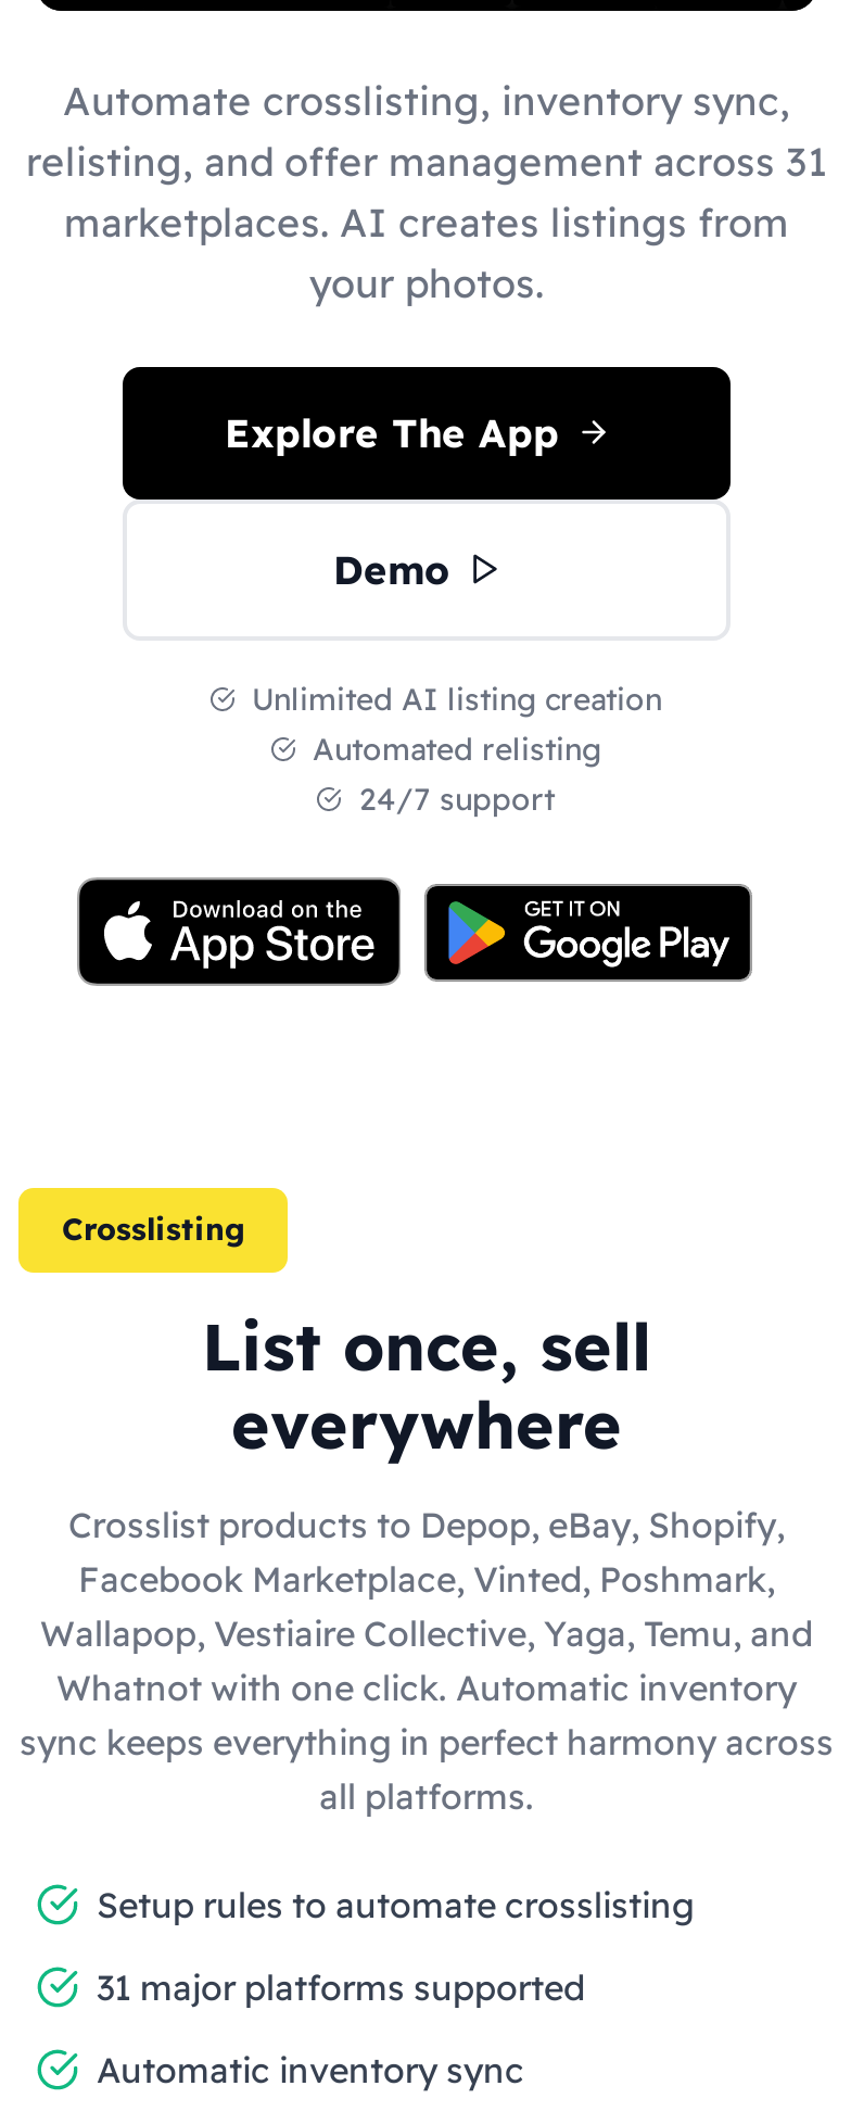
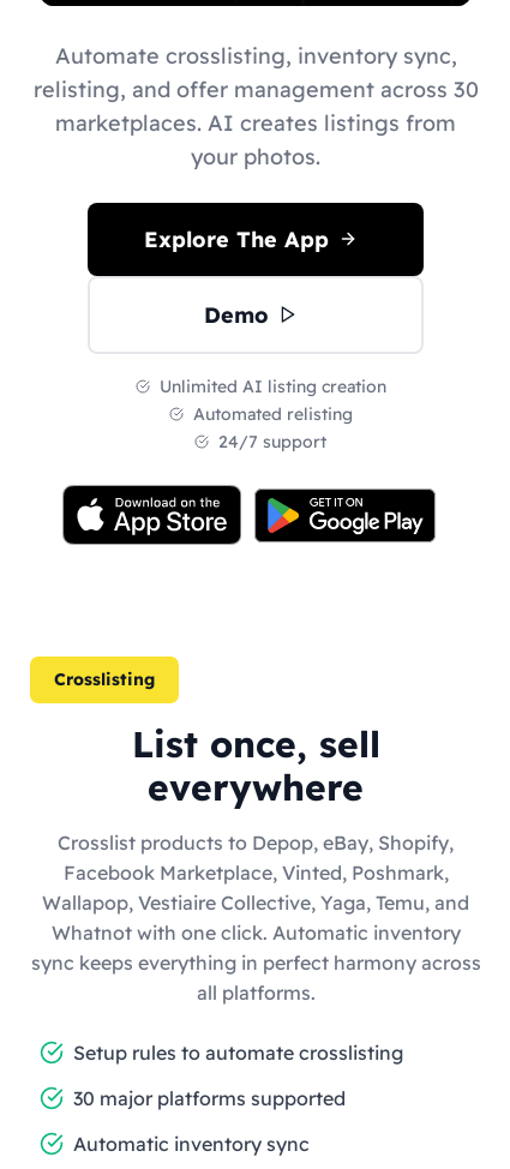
- relisting, and offer management across 31
+ relisting, and offer management across 30

- 31 major platforms supported
+ 30 major platforms supported
